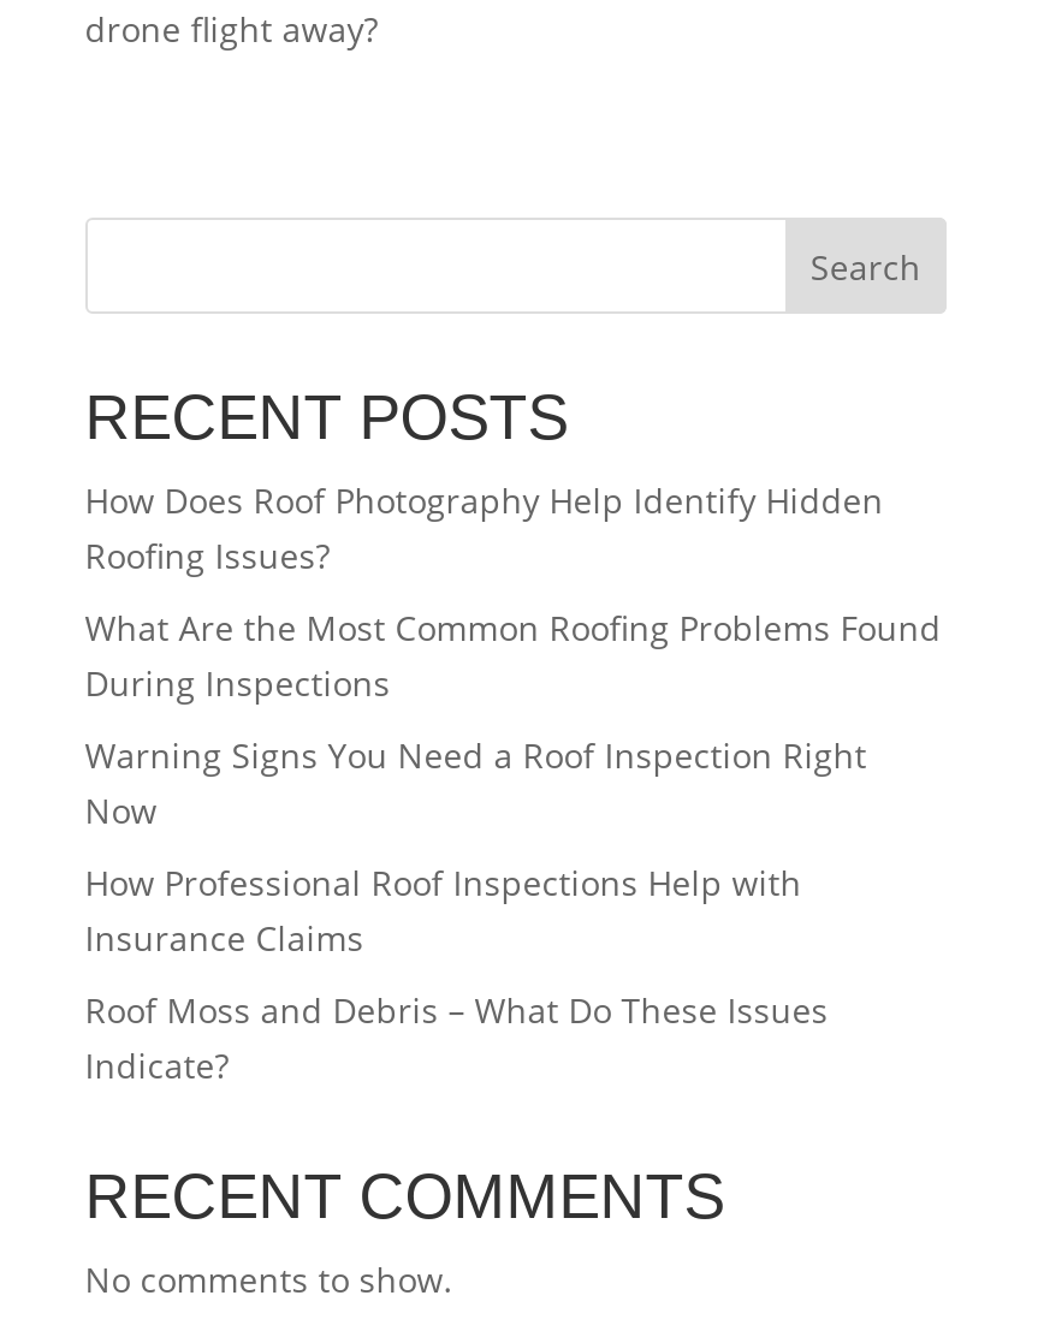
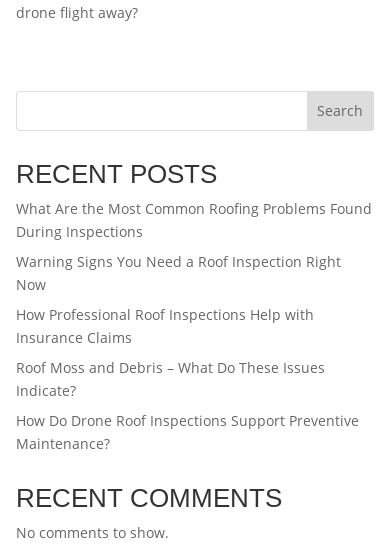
- How Does Roof Photography Help Identify Hidden
- Roofing Issues?

moved up: What Are the Most Common Roofing Problems Found | During Inspections | Warning Signs You Need a Roof Inspection Right | Now | How Professional Roof Inspections Help with | Insurance Claims | Roof Moss and Debris – What Do These Issues | Indicate?

+ How Do Drone Roof Inspections Support Preventive
+ Maintenance?
